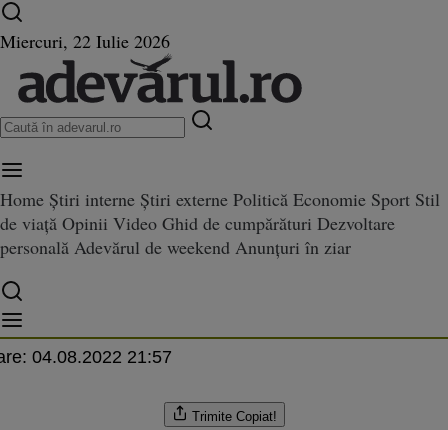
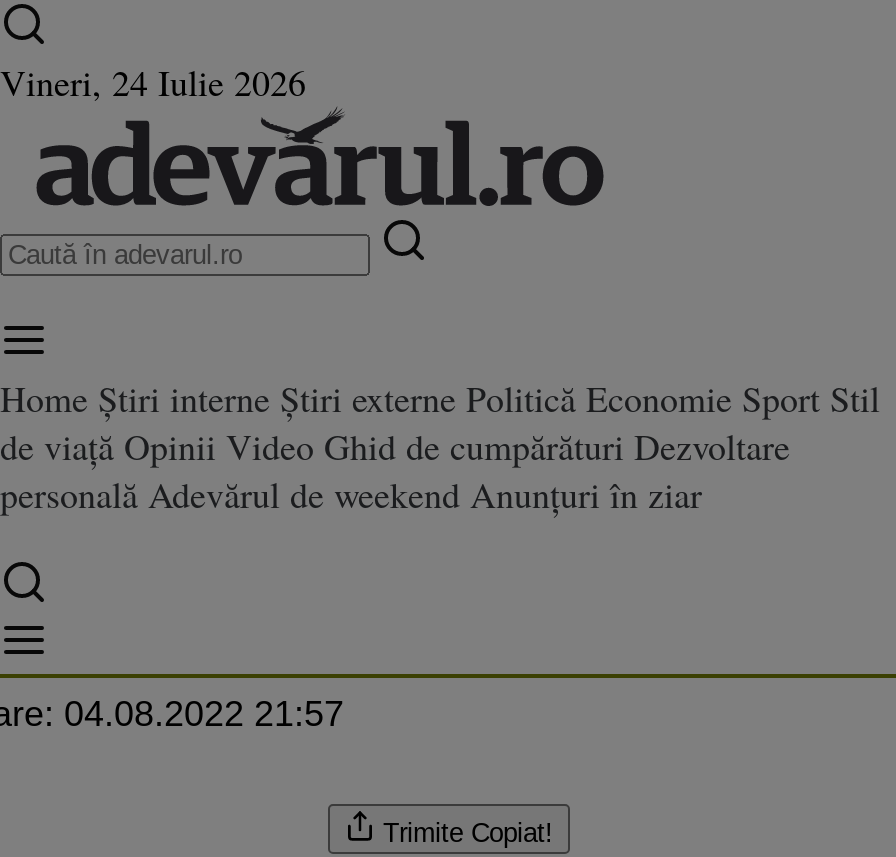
- Miercuri, 22 Iulie 2026
+ Vineri, 24 Iulie 2026
